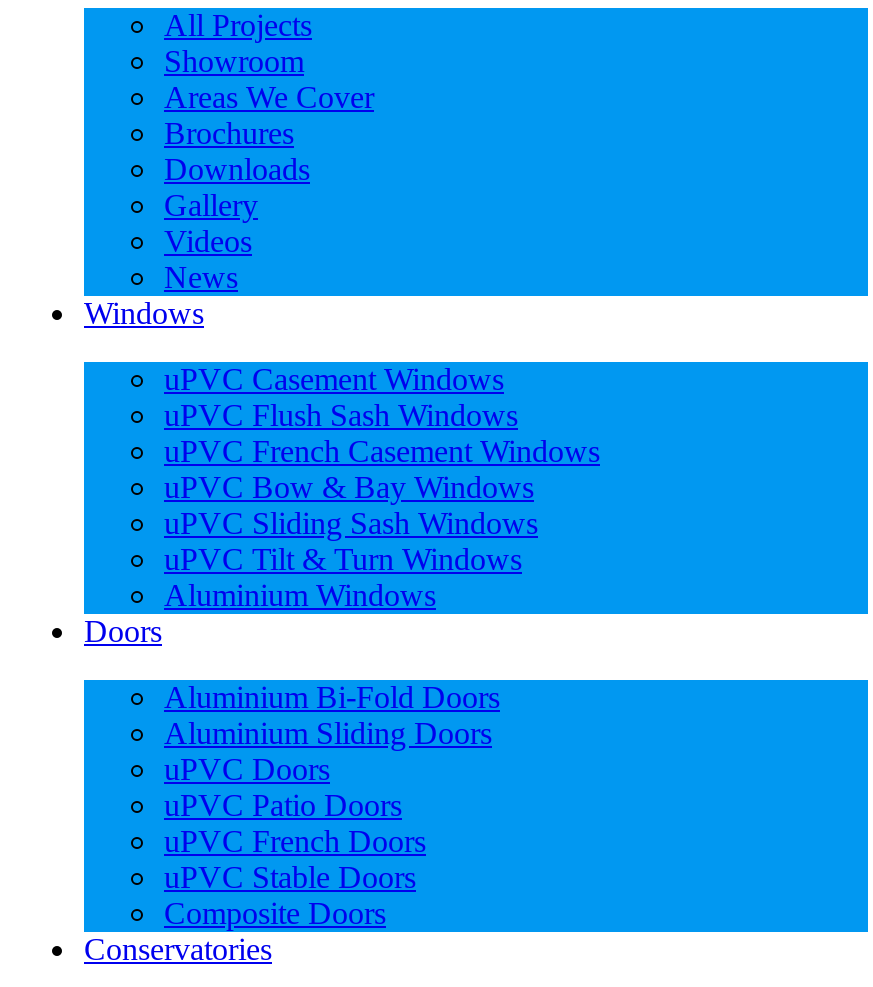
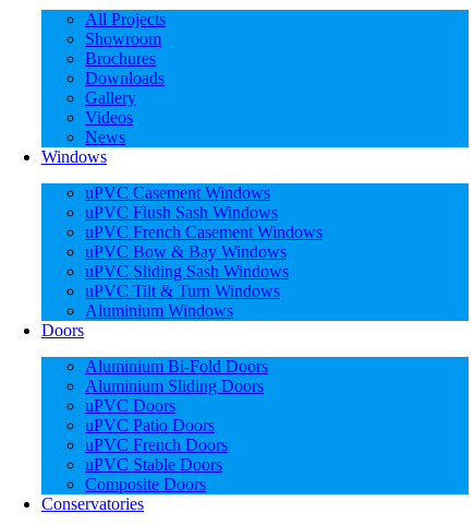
- Areas We Cover
